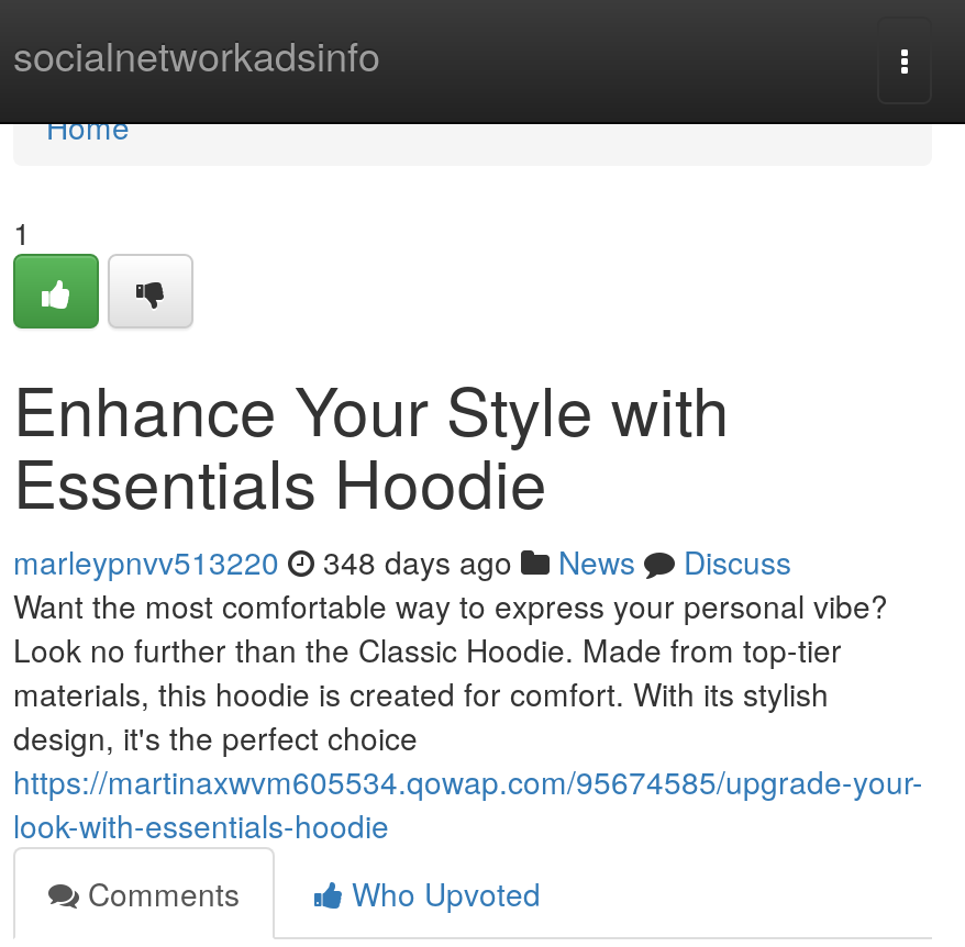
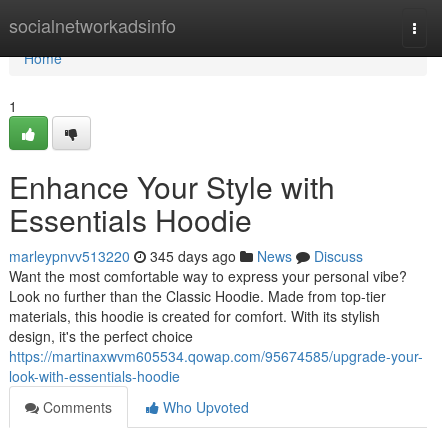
- marleypnvv513220 348 days ago News Discuss
+ marleypnvv513220 345 days ago News Discuss
